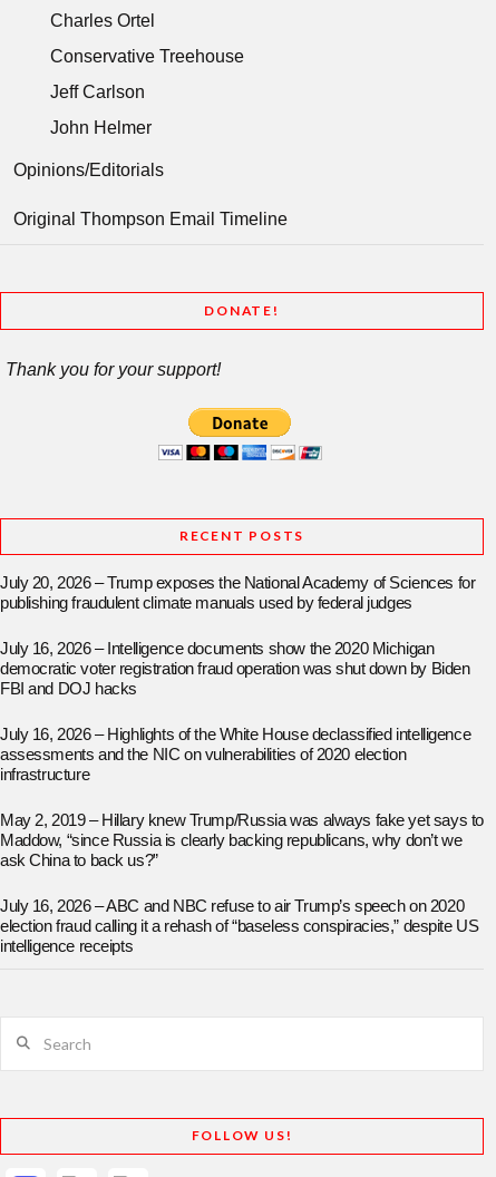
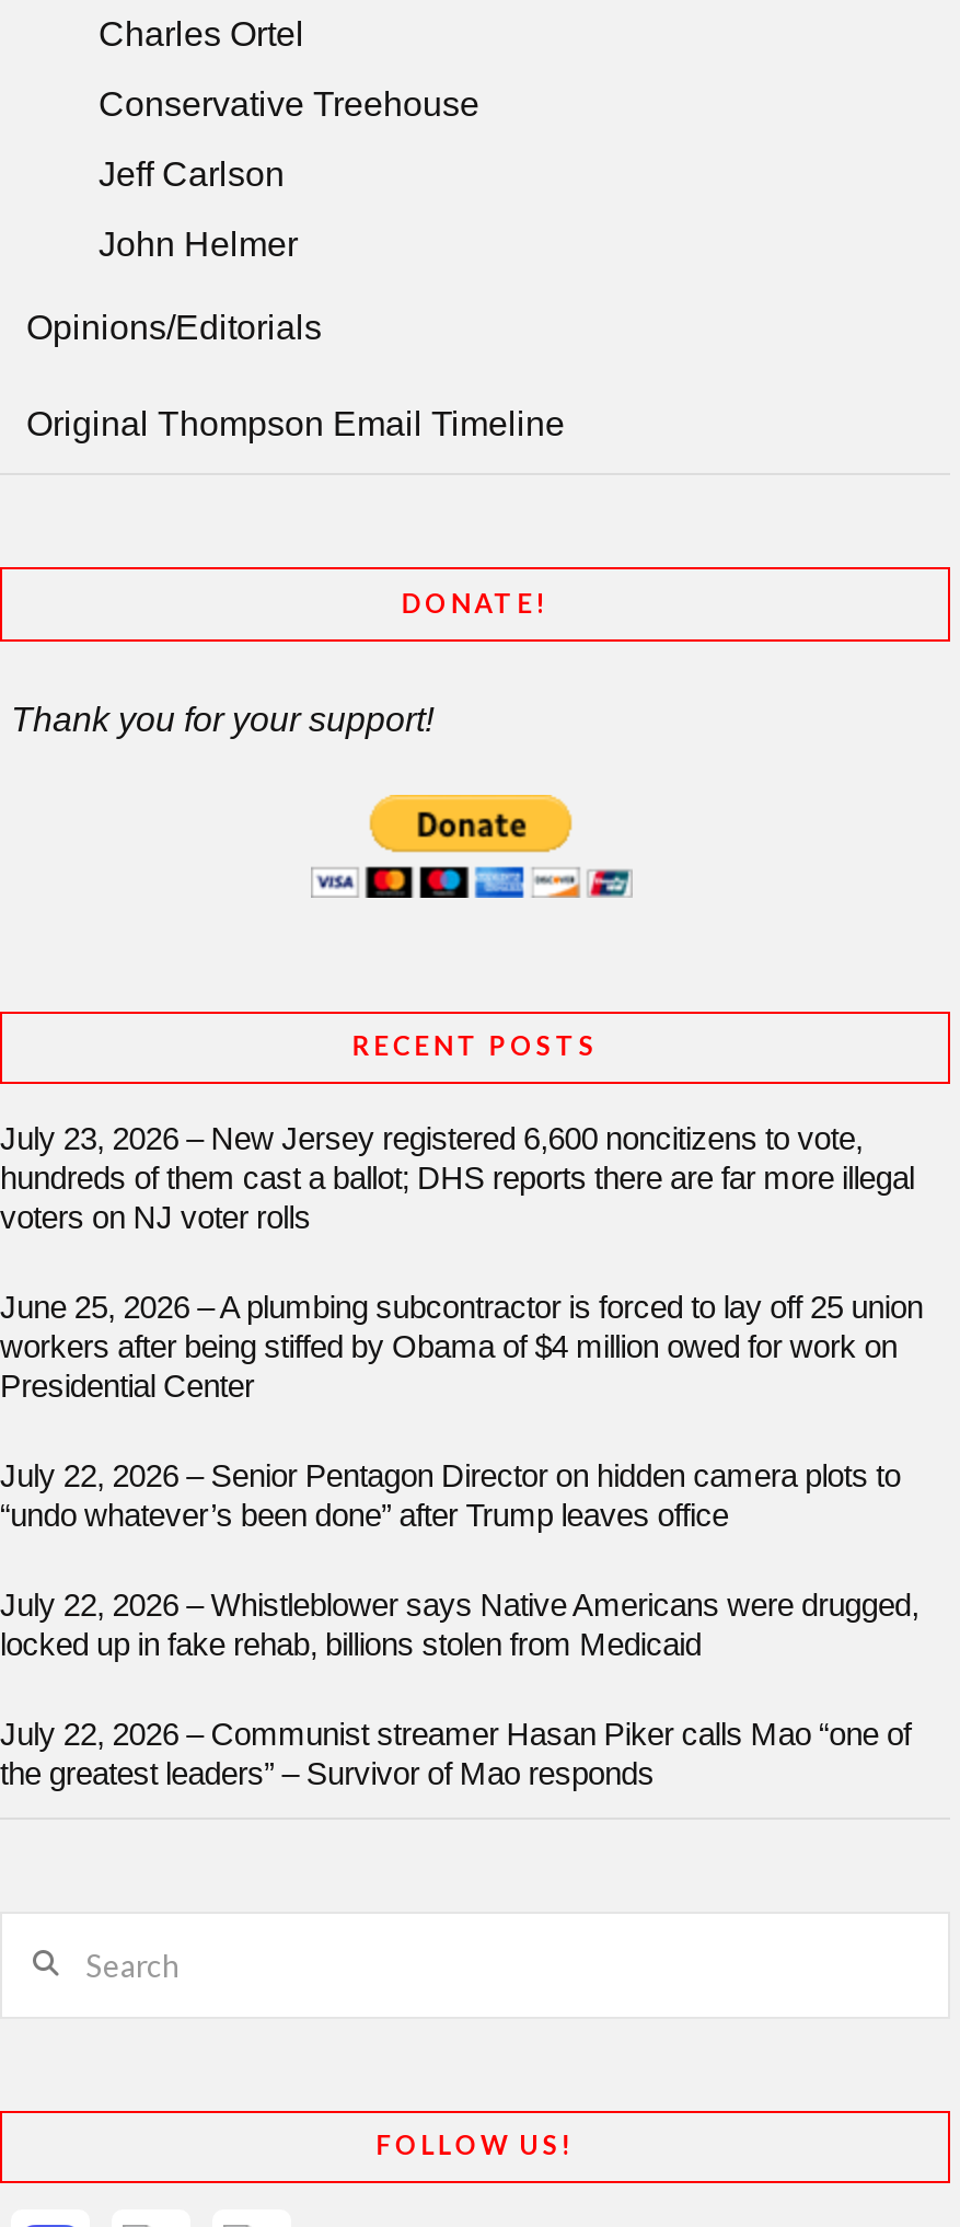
- July 20, 2026 – Trump exposes the National Academy of Sciences for
- publishing fraudulent climate manuals used by federal judges
+ July 23, 2026 – New Jersey registered 6,600 noncitizens to vote,
+ hundreds of them cast a ballot; DHS reports there are far more illegal
+ voters on NJ voter rolls

- July 16, 2026 – Intelligence documents show the 2020 Michigan
- democratic voter registration fraud operation was shut down by Biden
- FBI and DOJ hacks
+ June 25, 2026 – A plumbing subcontractor is forced to lay off 25 union
+ workers after being stiffed by Obama of $4 million owed for work on
+ Presidential Center

- July 16, 2026 – Highlights of the White House declassified intelligence
- assessments and the NIC on vulnerabilities of 2020 election
- infrastructure
+ July 22, 2026 – Senior Pentagon Director on hidden camera plots to
+ “undo whatever’s been done” after Trump leaves office

- May 2, 2019 – Hillary knew Trump/Russia was always fake yet says to
- Maddow, “since Russia is clearly backing republicans, why don’t we
- ask China to back us?”
+ July 22, 2026 – Whistleblower says Native Americans were drugged,
+ locked up in fake rehab, billions stolen from Medicaid

- July 16, 2026 – ABC and NBC refuse to air Trump’s speech on 2020
- election fraud calling it a rehash of “baseless conspiracies,” despite US
- intelligence receipts
+ July 22, 2026 – Communist streamer Hasan Piker calls Mao “one of
+ the greatest leaders” – Survivor of Mao responds
